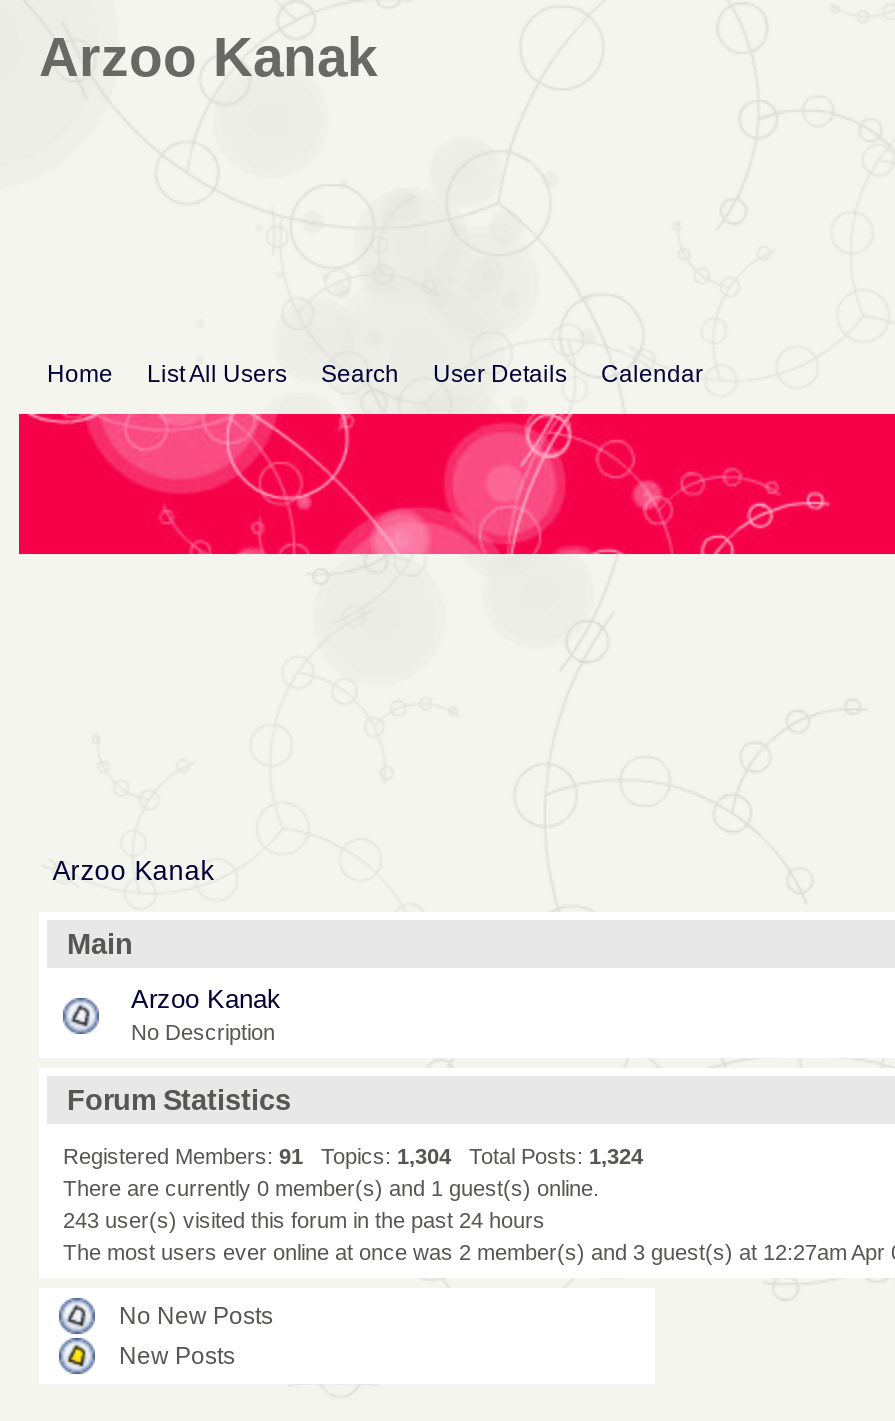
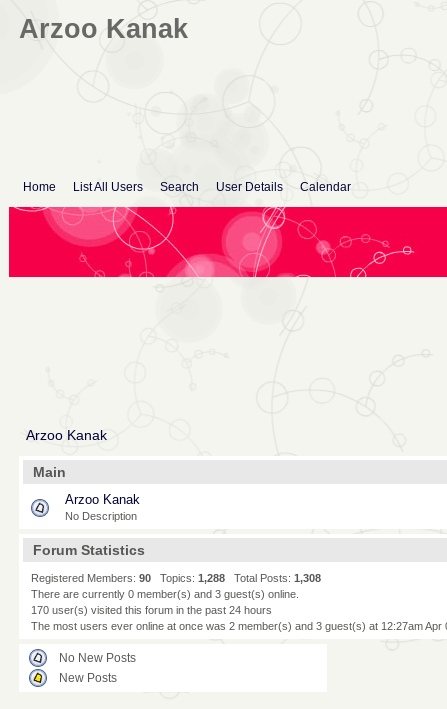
- Registered Members: 91 Topics: 1,304 Total Posts: 1,324
+ Registered Members: 90 Topics: 1,288 Total Posts: 1,308

- There are currently 0 member(s) and 1 guest(s) online.
+ There are currently 0 member(s) and 3 guest(s) online.

- 243 user(s) visited this forum in the past 24 hours
+ 170 user(s) visited this forum in the past 24 hours
